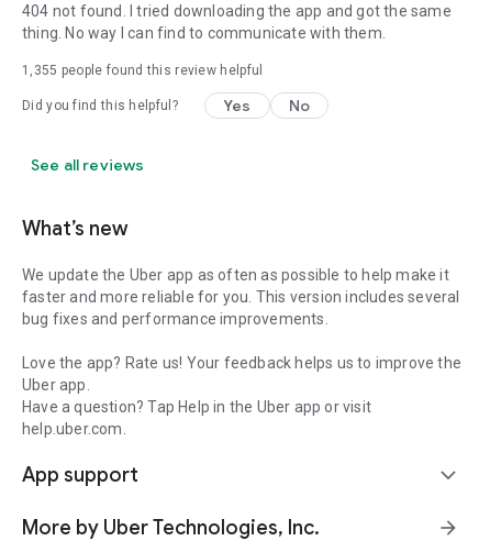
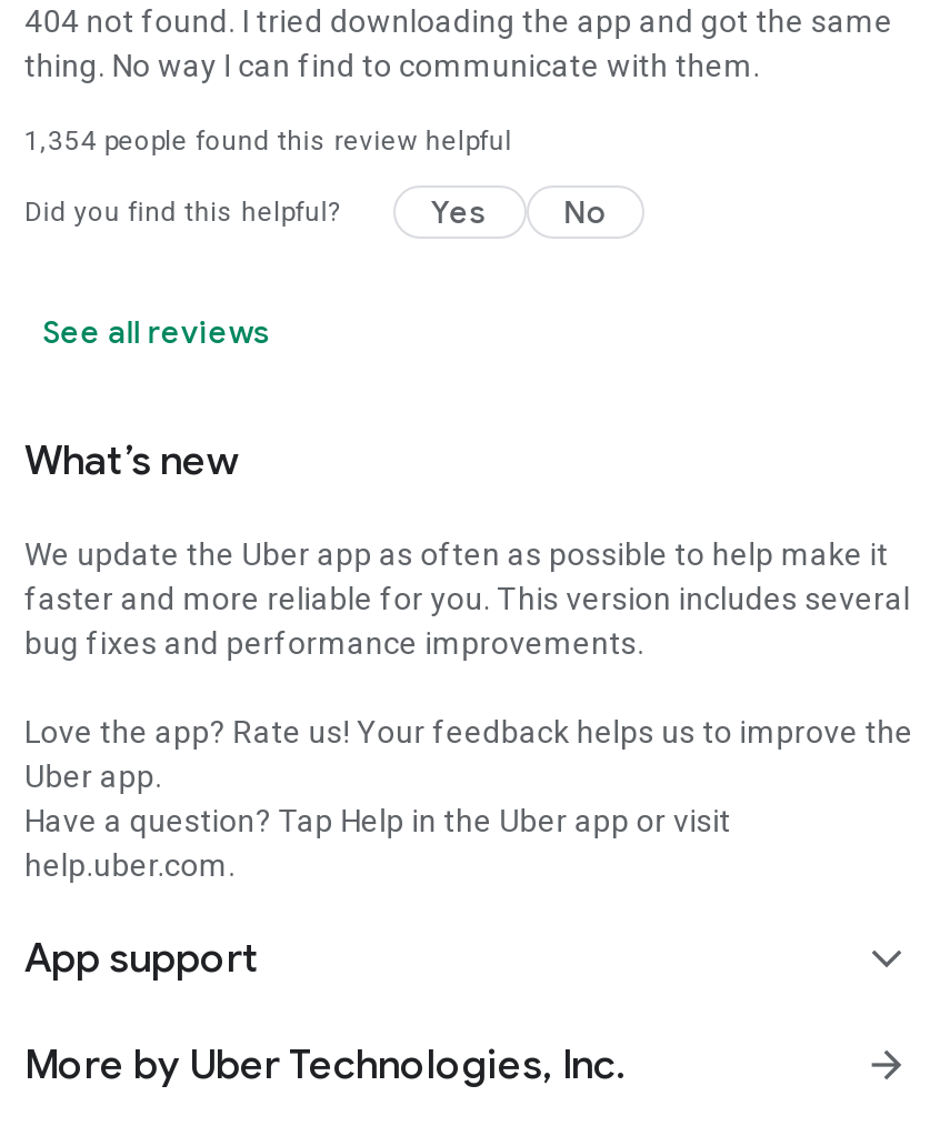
- 1,355 people found this review helpful
+ 1,354 people found this review helpful
